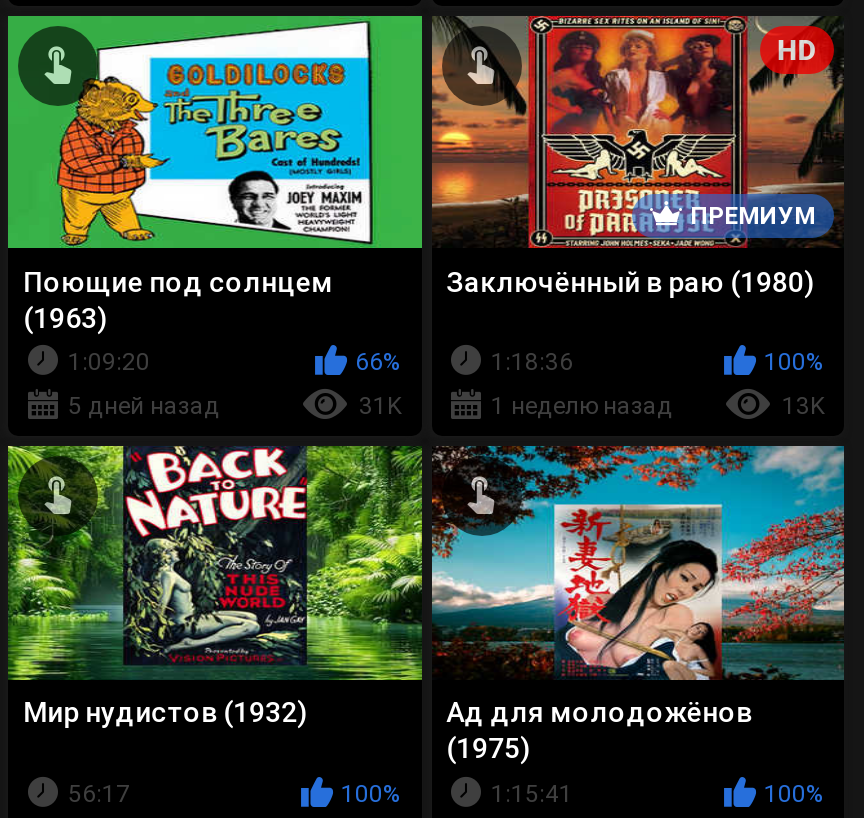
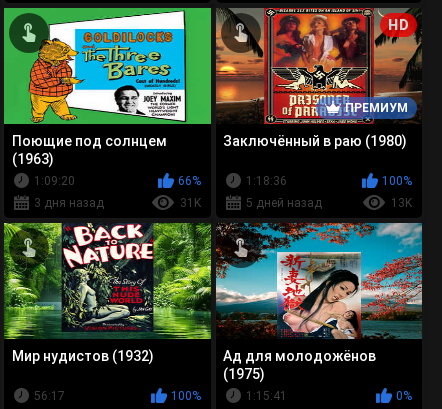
- 5 дней назад
+ 3 дня назад

- 1 неделю назад
+ 5 дней назад

- 100%
+ 0%
